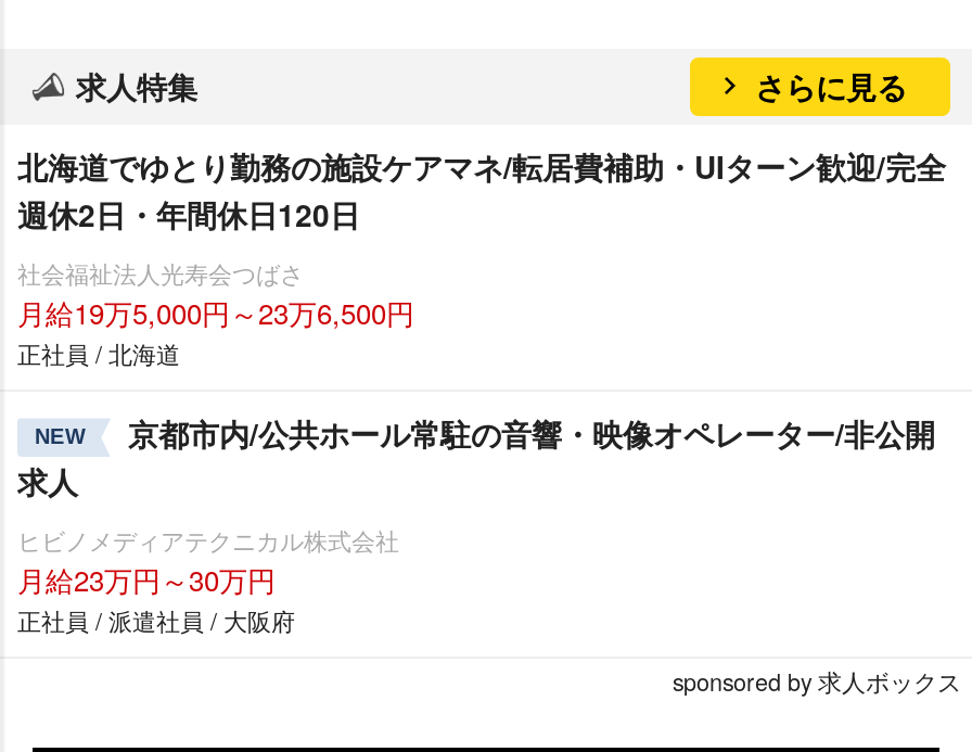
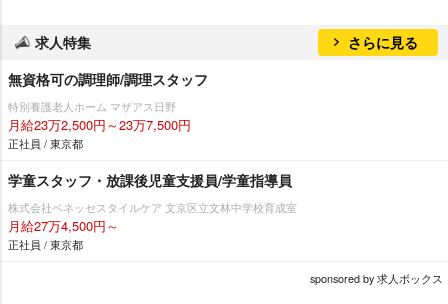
- 北海道でゆとり勤務の施設ケアマネ/転居費補助・UIターン歓迎/完全
- 週休2日・年間休日120日
+ 無資格可の調理師/調理スタッフ

- 社会福祉法人光寿会つばさ
- 月給19万5,000円～23万6,500円
- 正社員 / 北海道
+ 特別養護老人ホーム マザアス日野
+ 月給23万2,500円～23万7,500円
+ 正社員 / 東京都

- NEW
- 京都市内/公共ホール常駐の音響・映像オペレーター/非公開
- 求人
+ 学童スタッフ・放課後児童支援員/学童指導員

- ヒビノメディアテクニカル株式会社
- 月給23万円～30万円
- 正社員 / 派遣社員 / 大阪府
+ 株式会社ベネッセスタイルケア 文京区立文林中学校育成室
+ 月給27万4,500円～
+ 正社員 / 東京都
